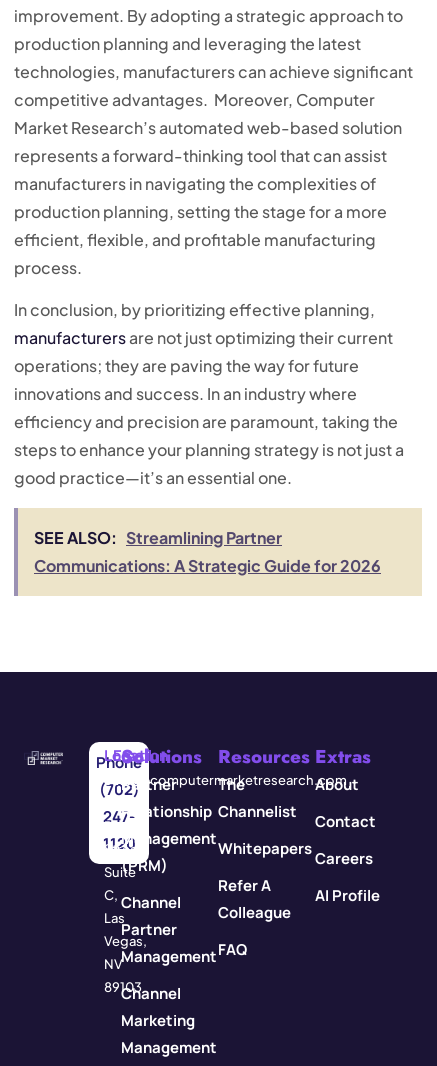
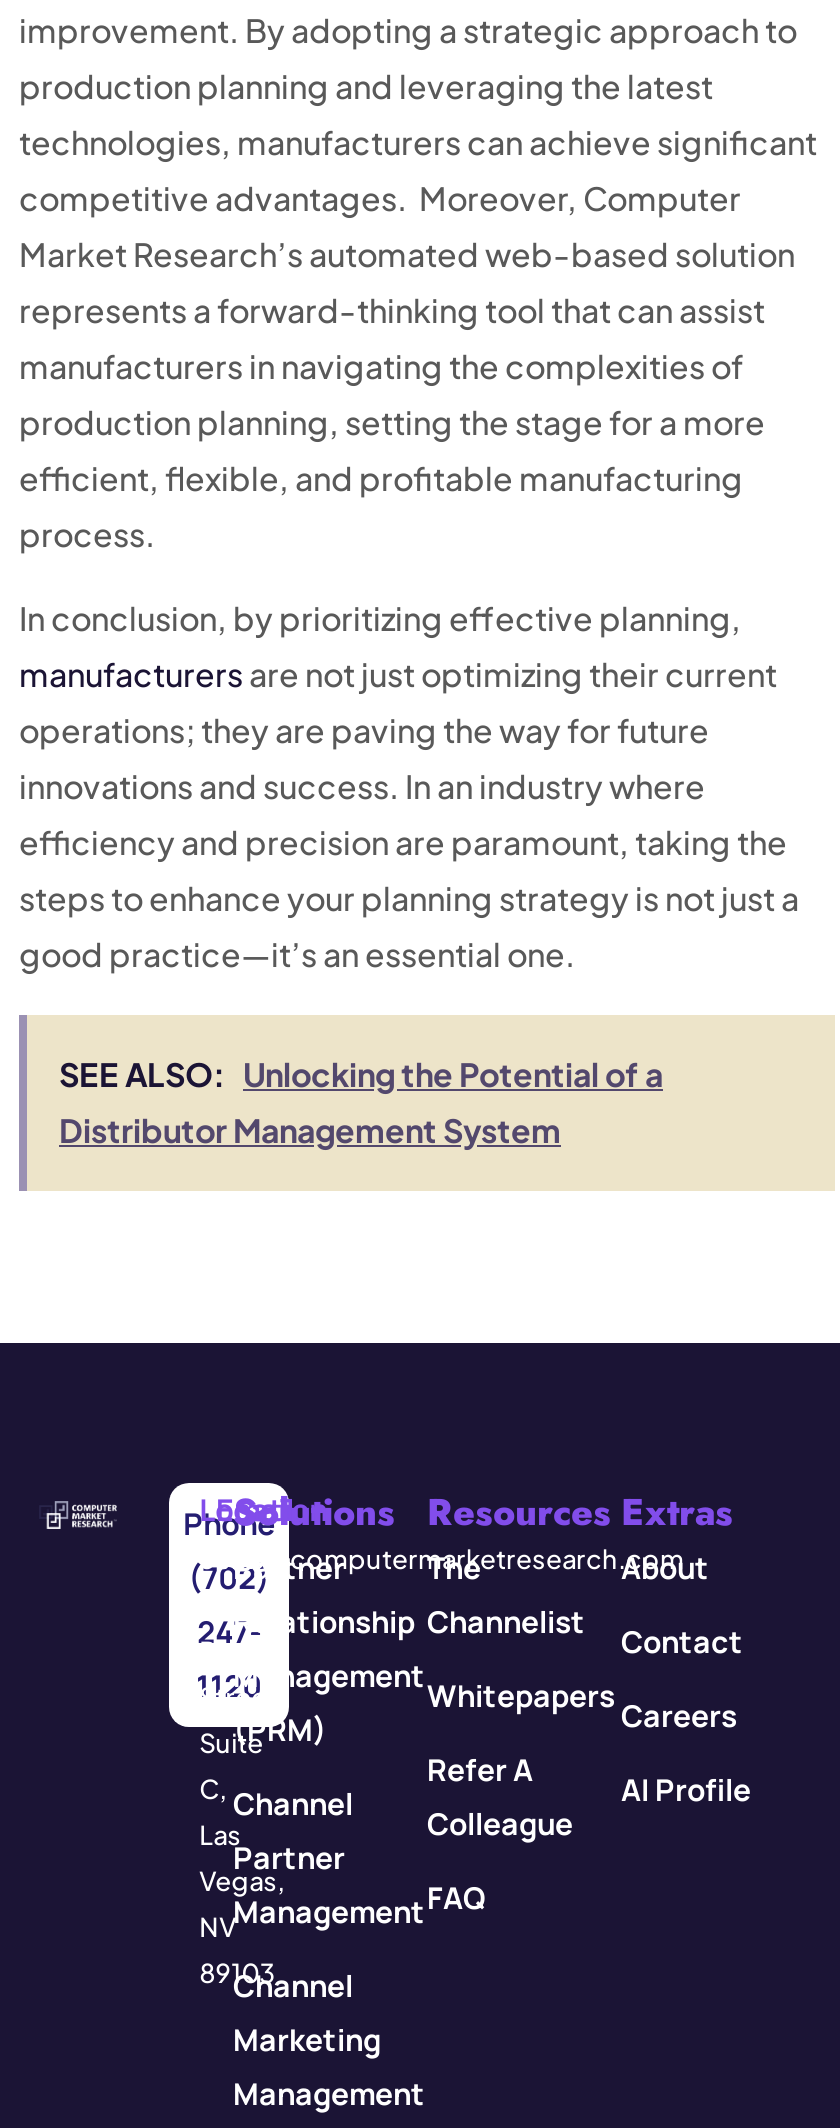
- SEE ALSO: Streamlining Partner
- Communications: A Strategic Guide for 2026
+ SEE ALSO: Unlocking the Potential of a
+ Distributor Management System
